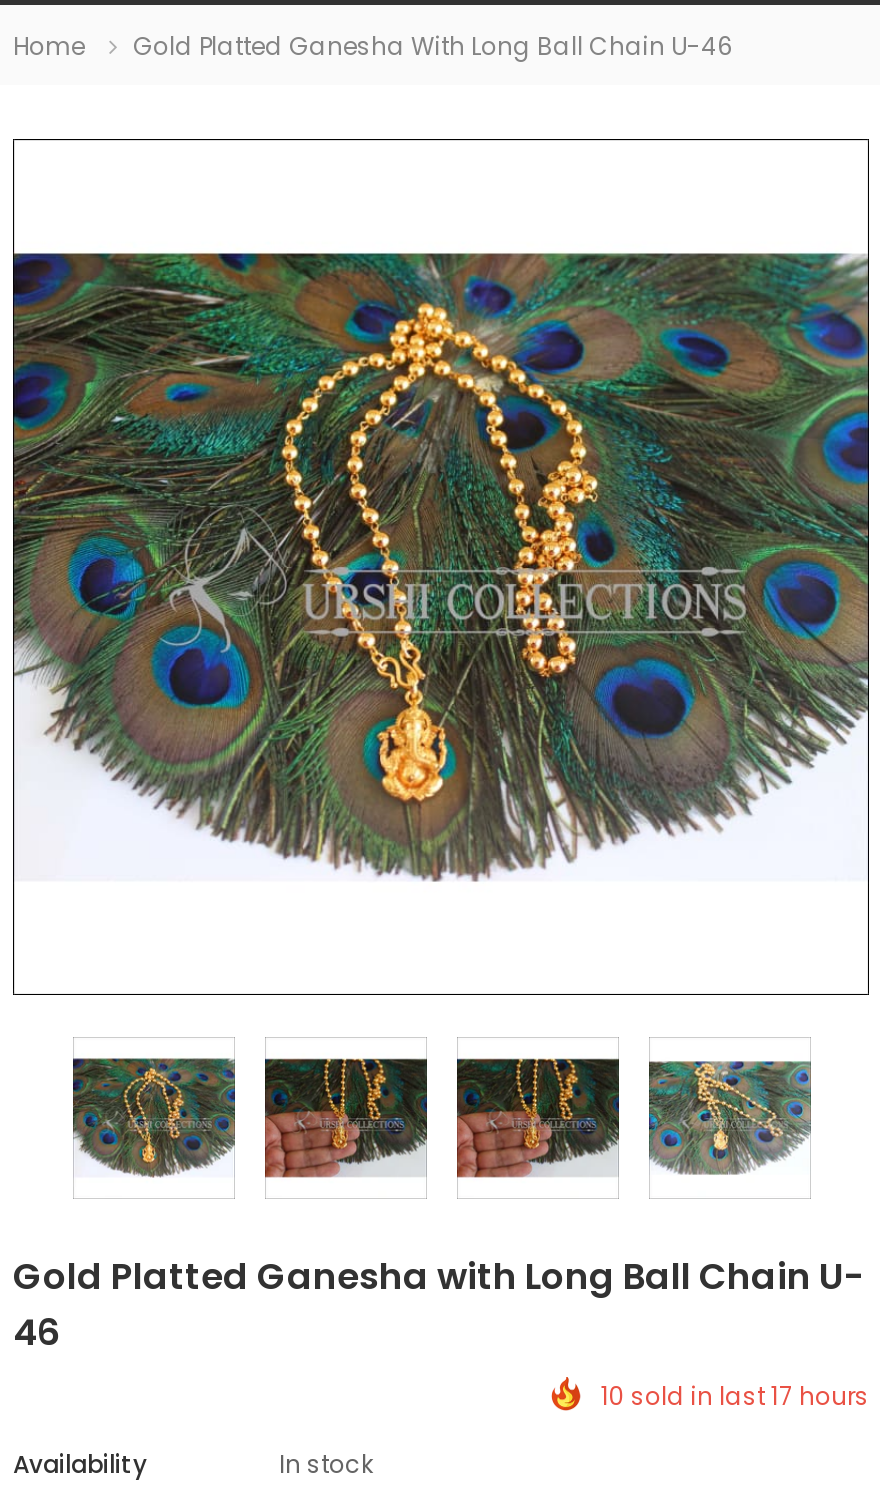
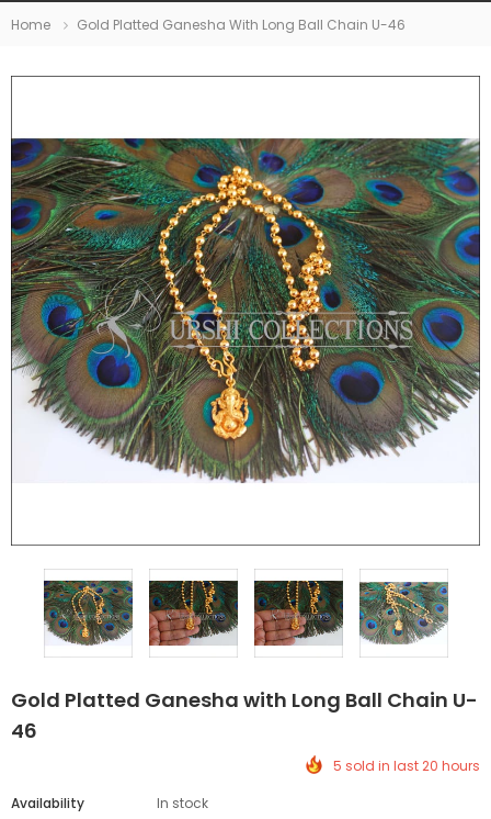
- 10 sold in last 17 hours
+ 5 sold in last 20 hours
